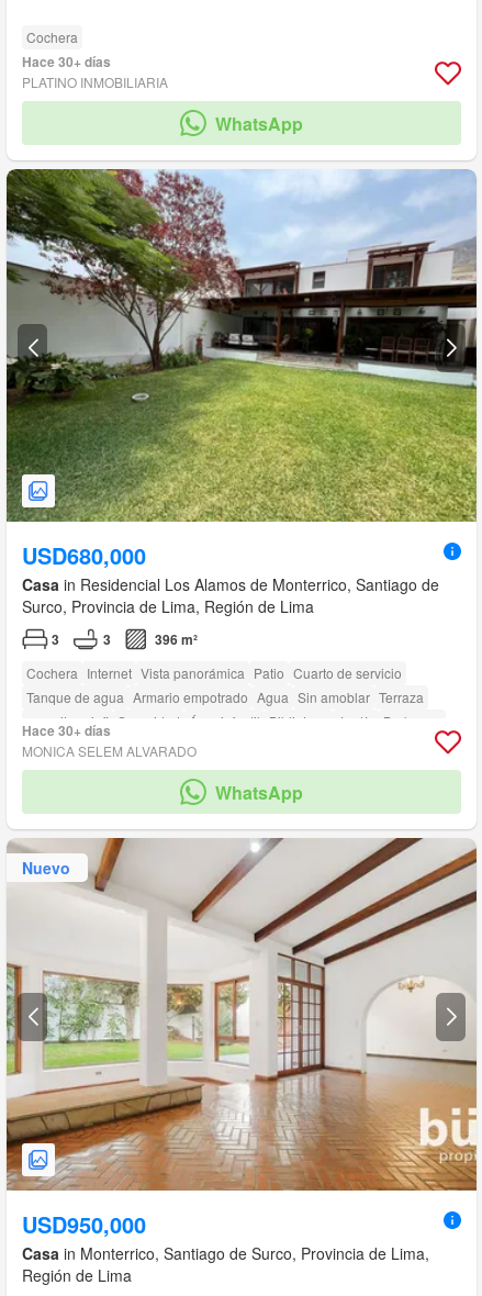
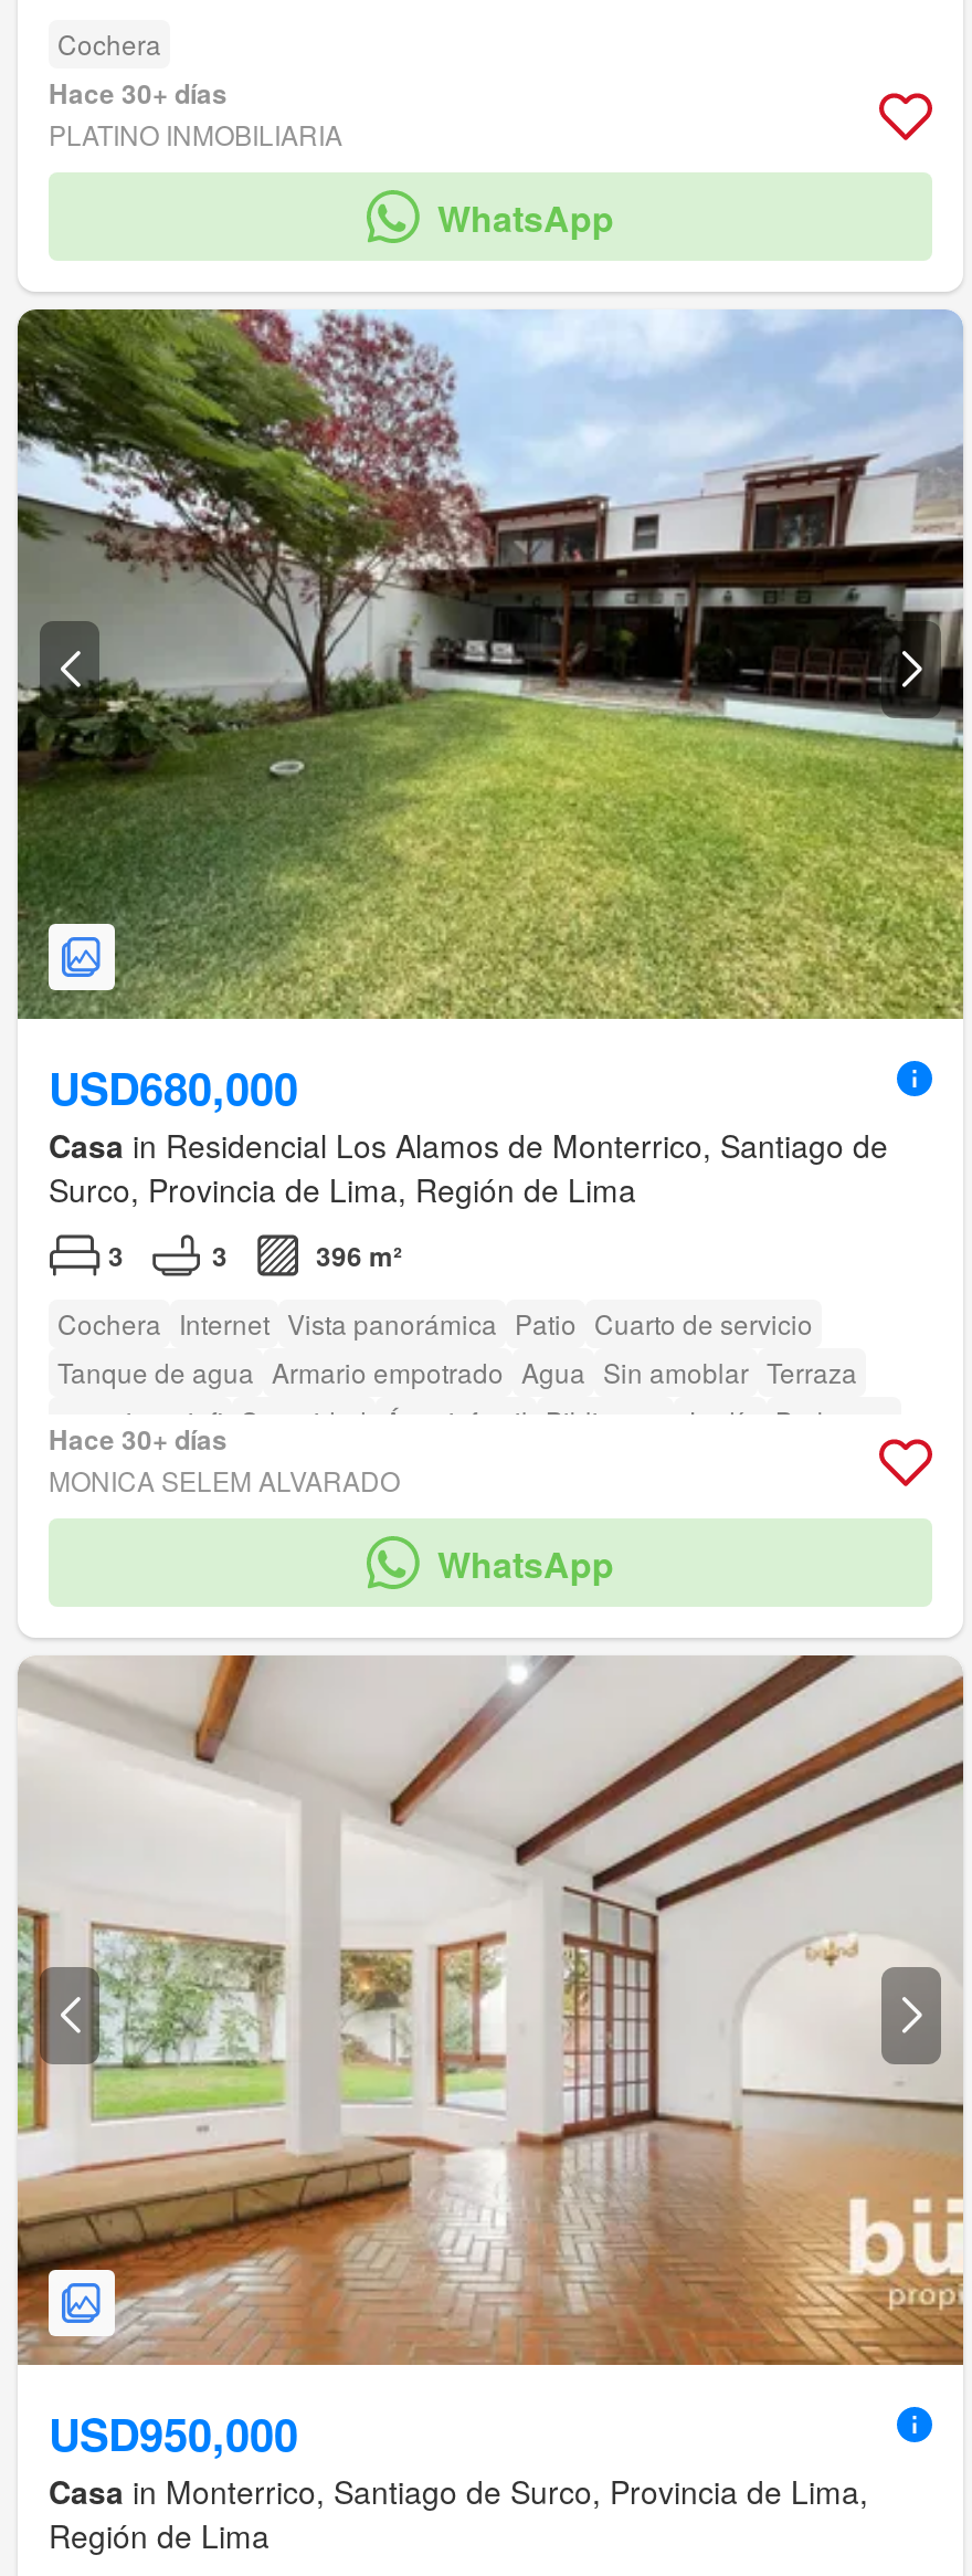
- Nuevo
